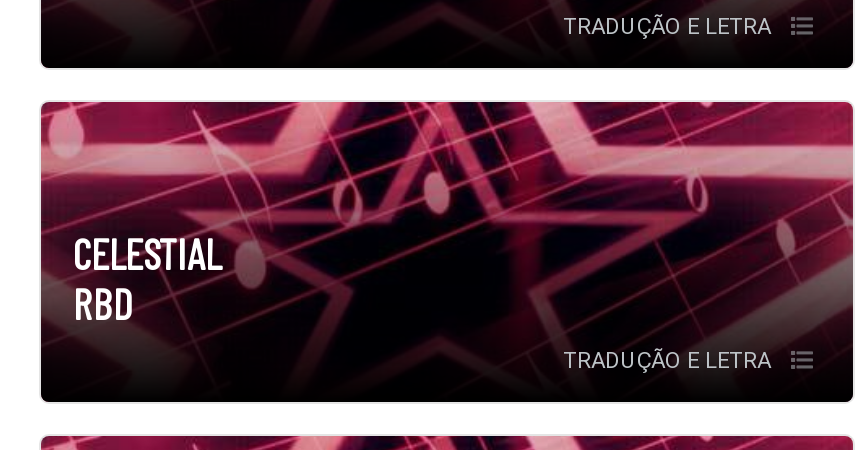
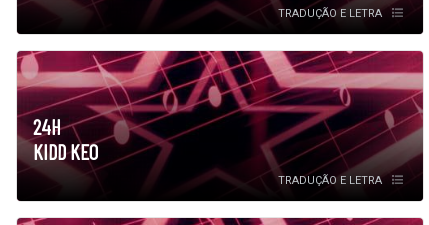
- CELESTIAL
- RBD
+ 24H
+ KIDD KEO
